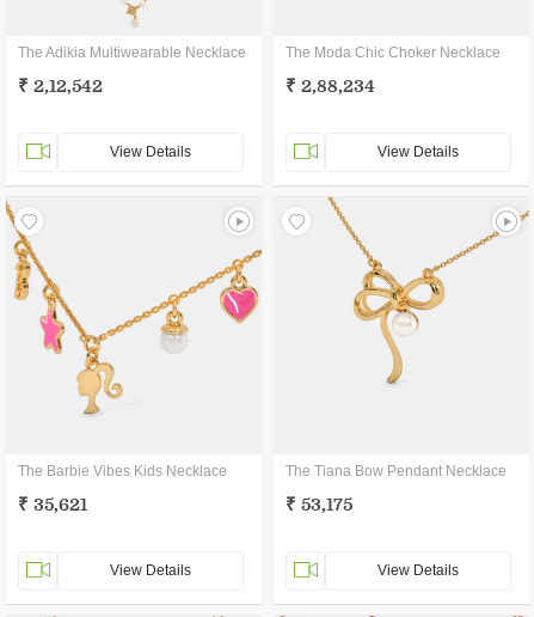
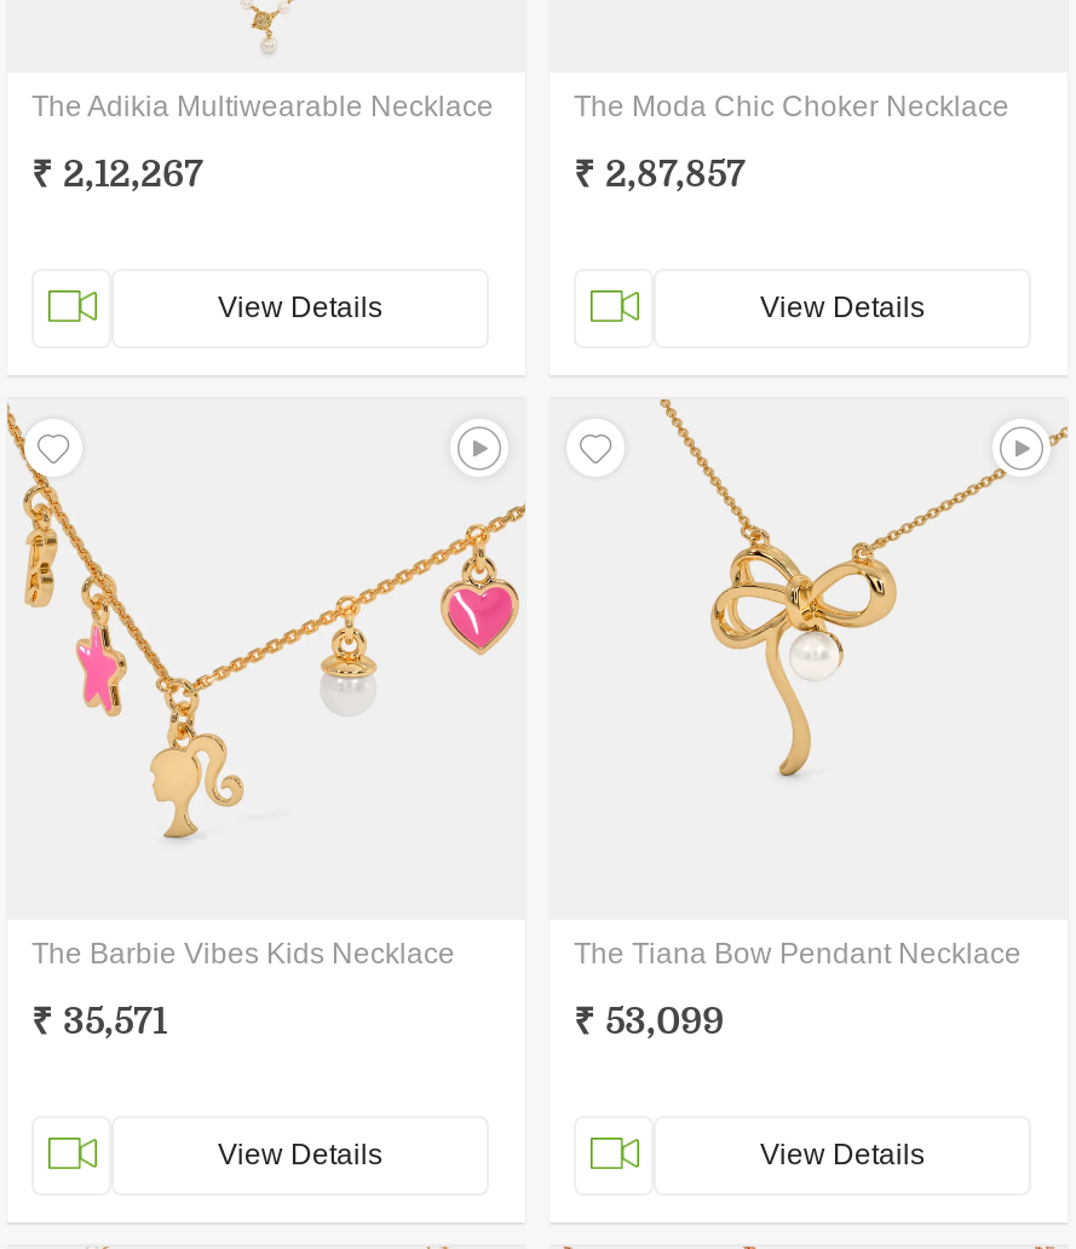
- ₹ 2,12,542
+ ₹ 2,12,267

- ₹ 2,88,234
+ ₹ 2,87,857

- ₹ 35,621
+ ₹ 35,571

- ₹ 53,175
+ ₹ 53,099
